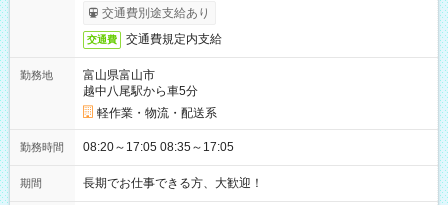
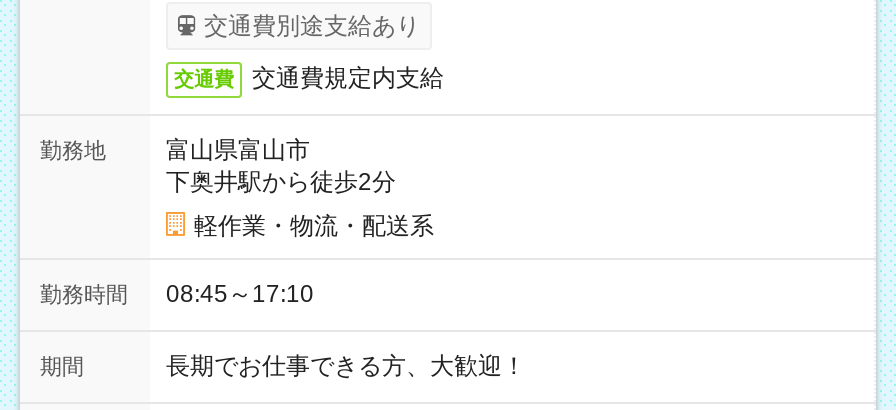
- 越中八尾駅から車5分
+ 下奥井駅から徒歩2分

- 勤務時間 08:20～17:05 08:35～17:05
+ 勤務時間 08:45～17:10
